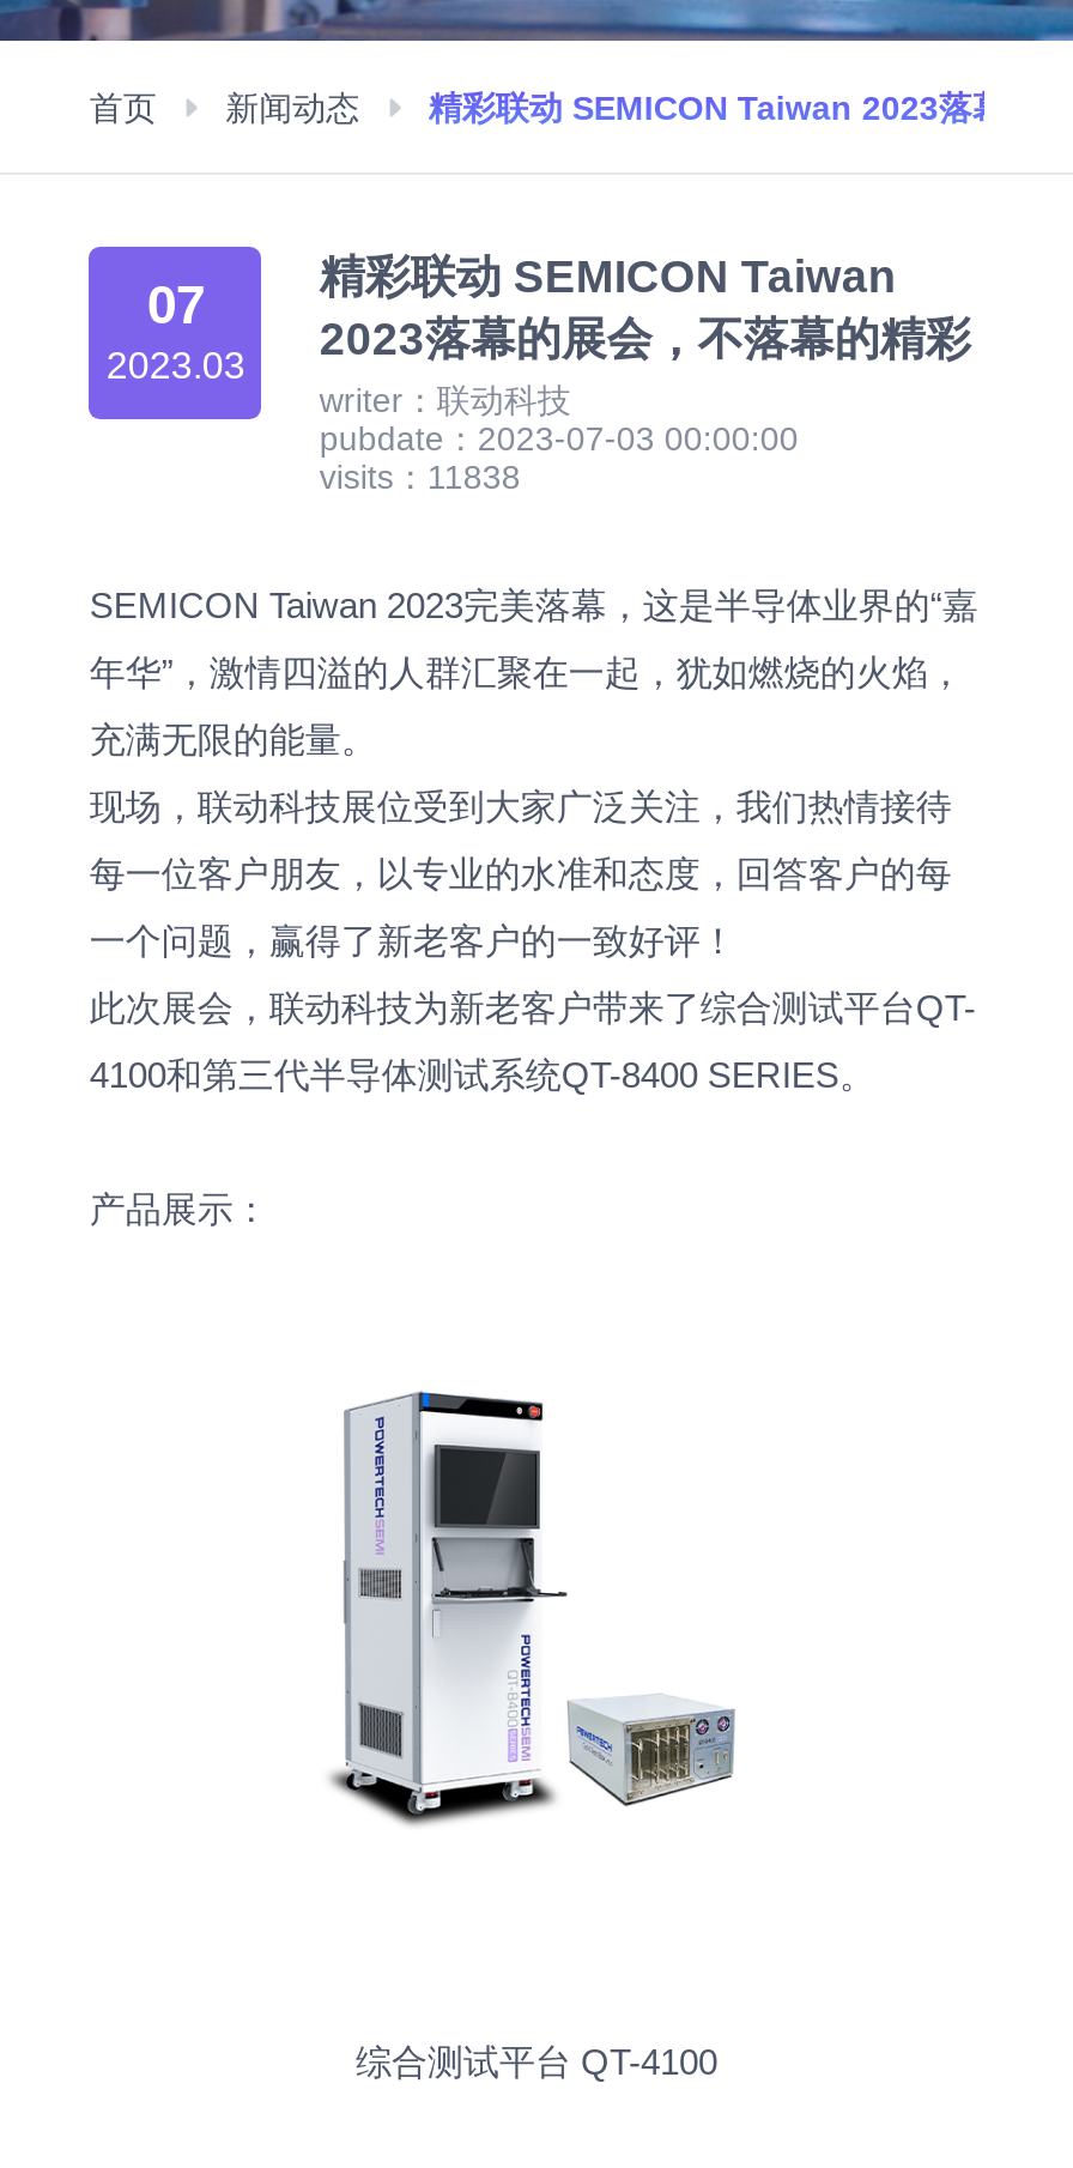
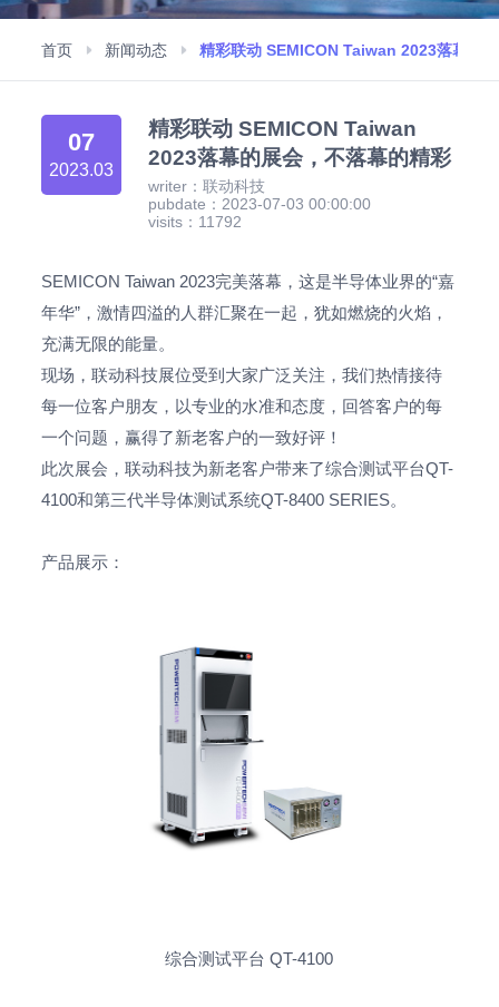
- visits：11838
+ visits：11792
